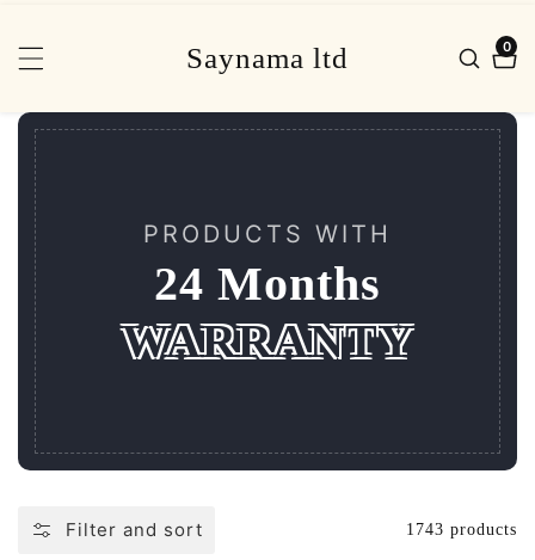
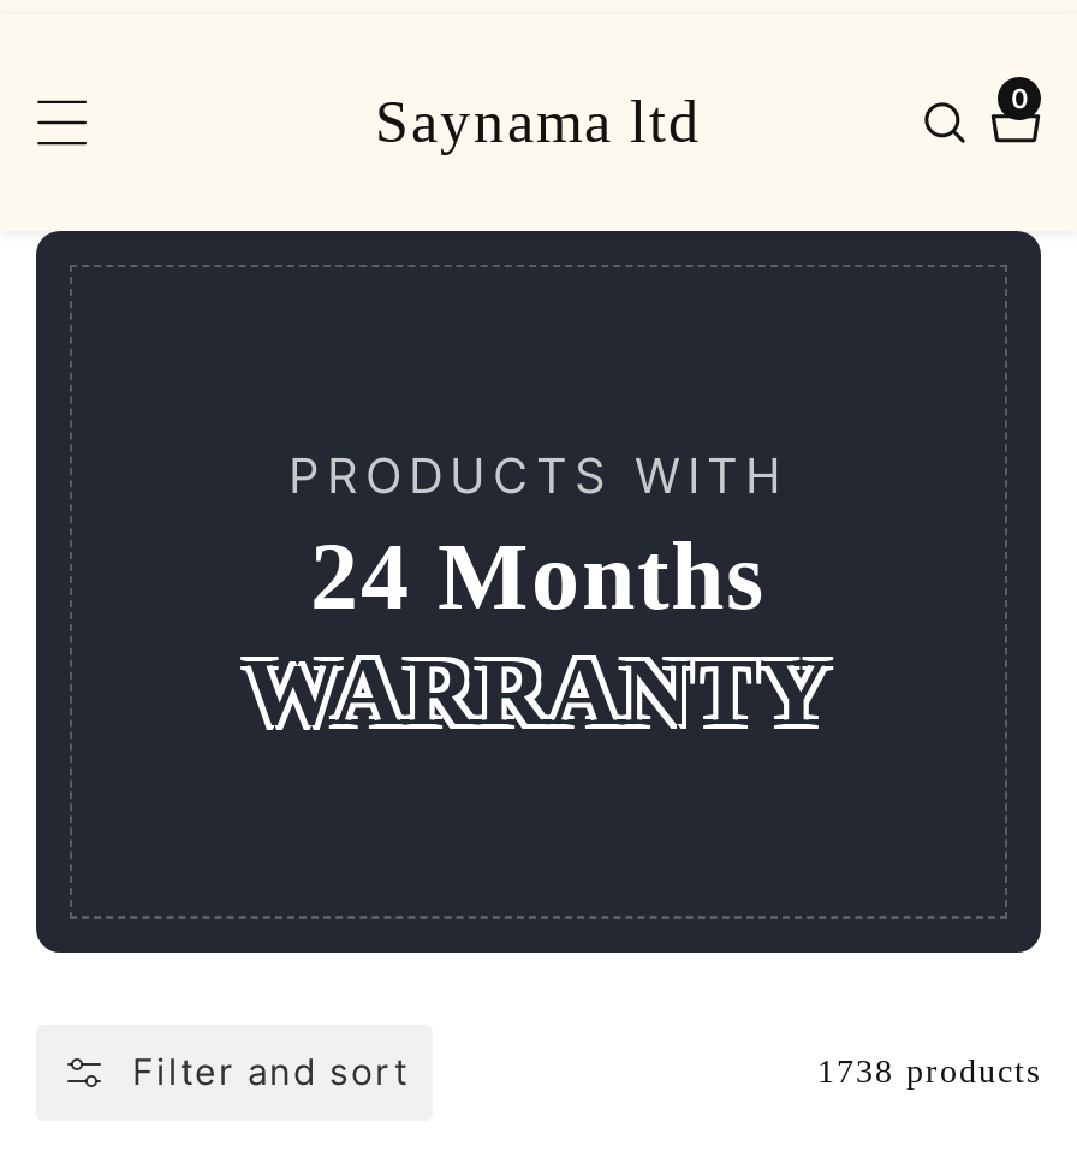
- 1743 products
+ 1738 products
